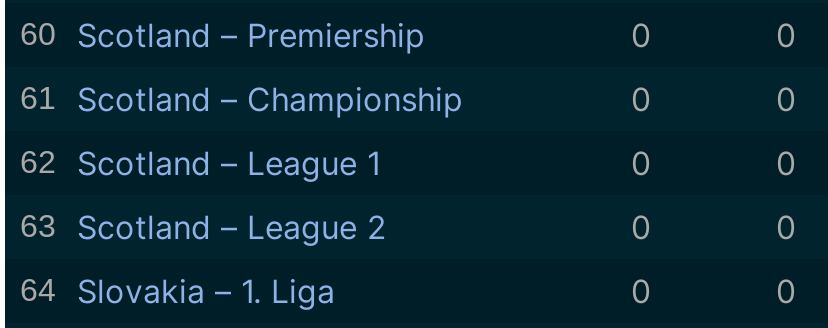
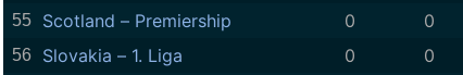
- 60 Scotland – Premiership
+ 55 Scotland – Premiership

- 61
- Scotland – Championship
- 0
- 0
- 62
- Scotland – League 1
- 0
- 0
- 63
- Scotland – League 2
- 0
- 0
- 64
+ 56
